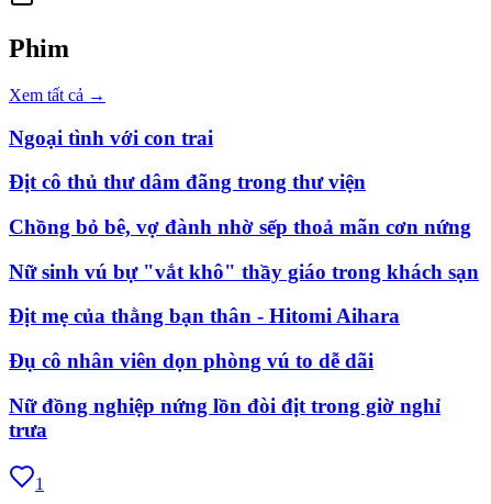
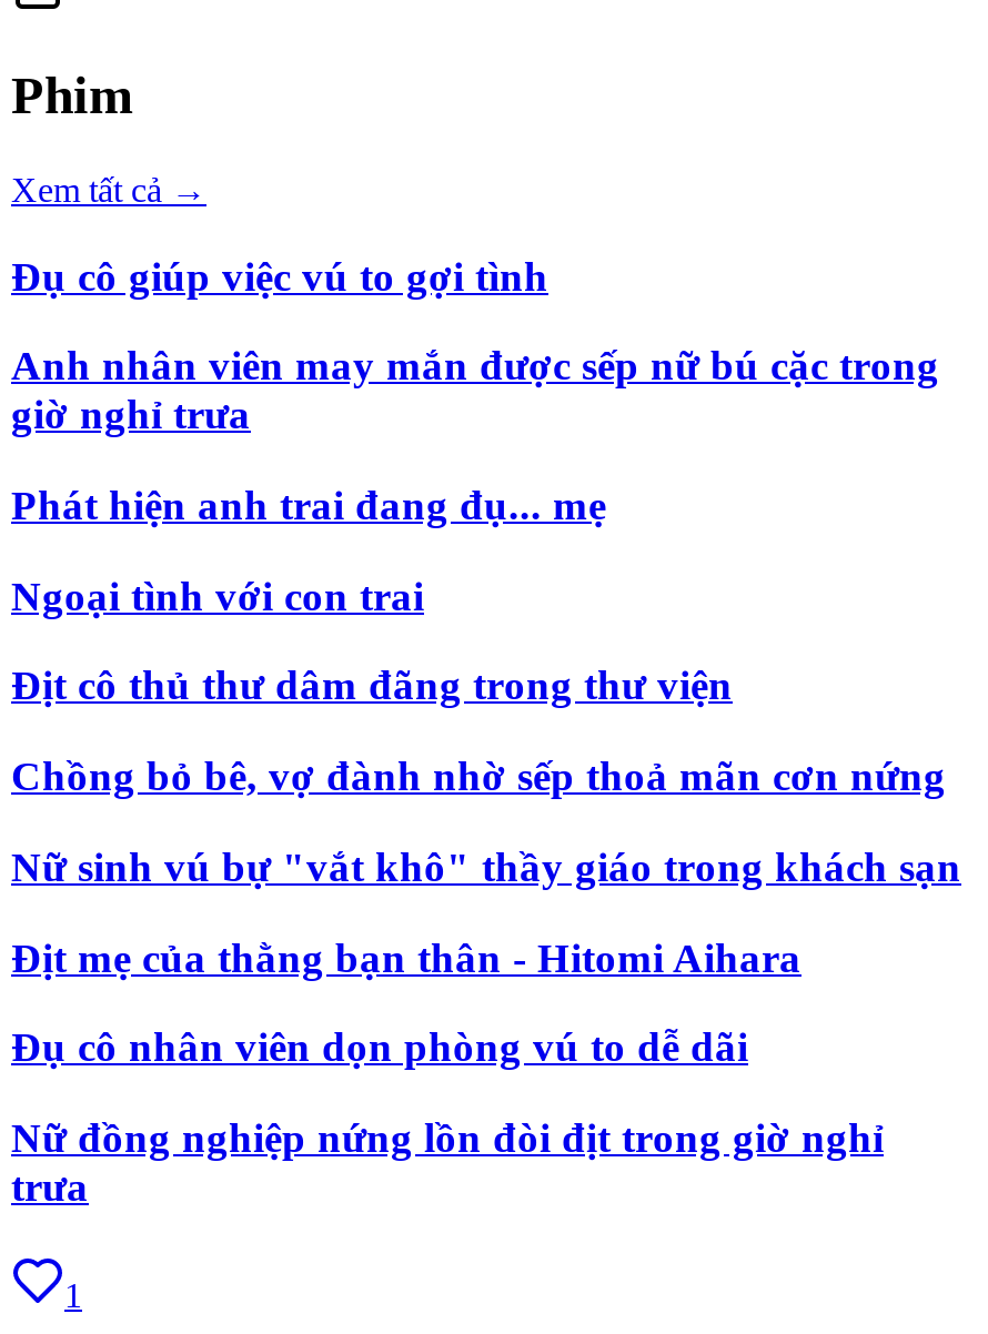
+ Đụ cô giúp việc vú to gợi tình
+ Anh nhân viên may mắn được sếp nữ bú cặc trong
+ giờ nghỉ trưa
+ Phát hiện anh trai đang đụ... mẹ
